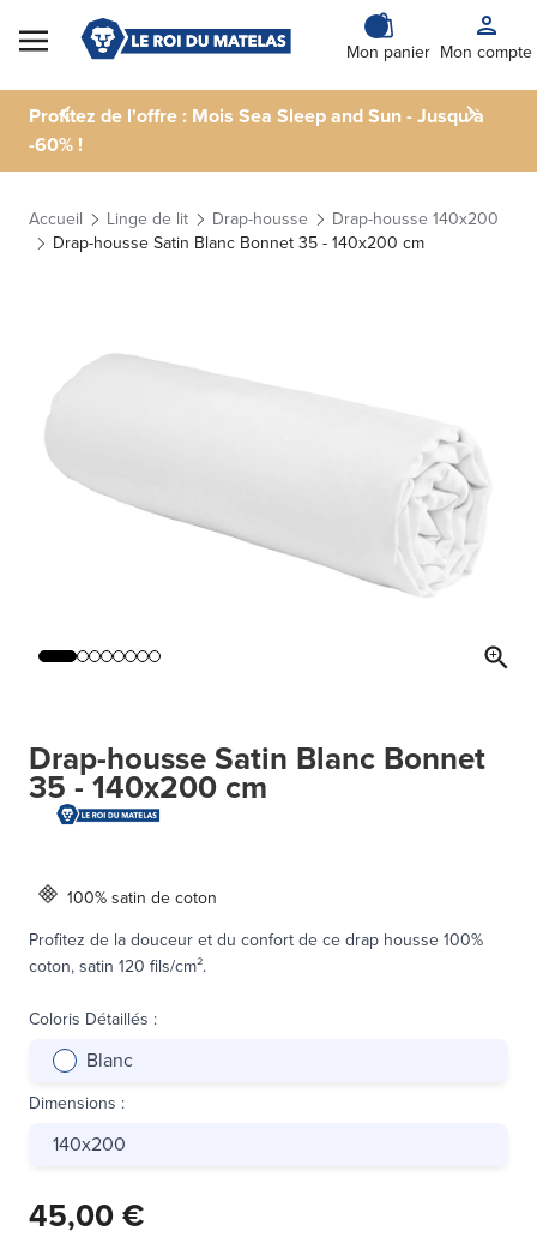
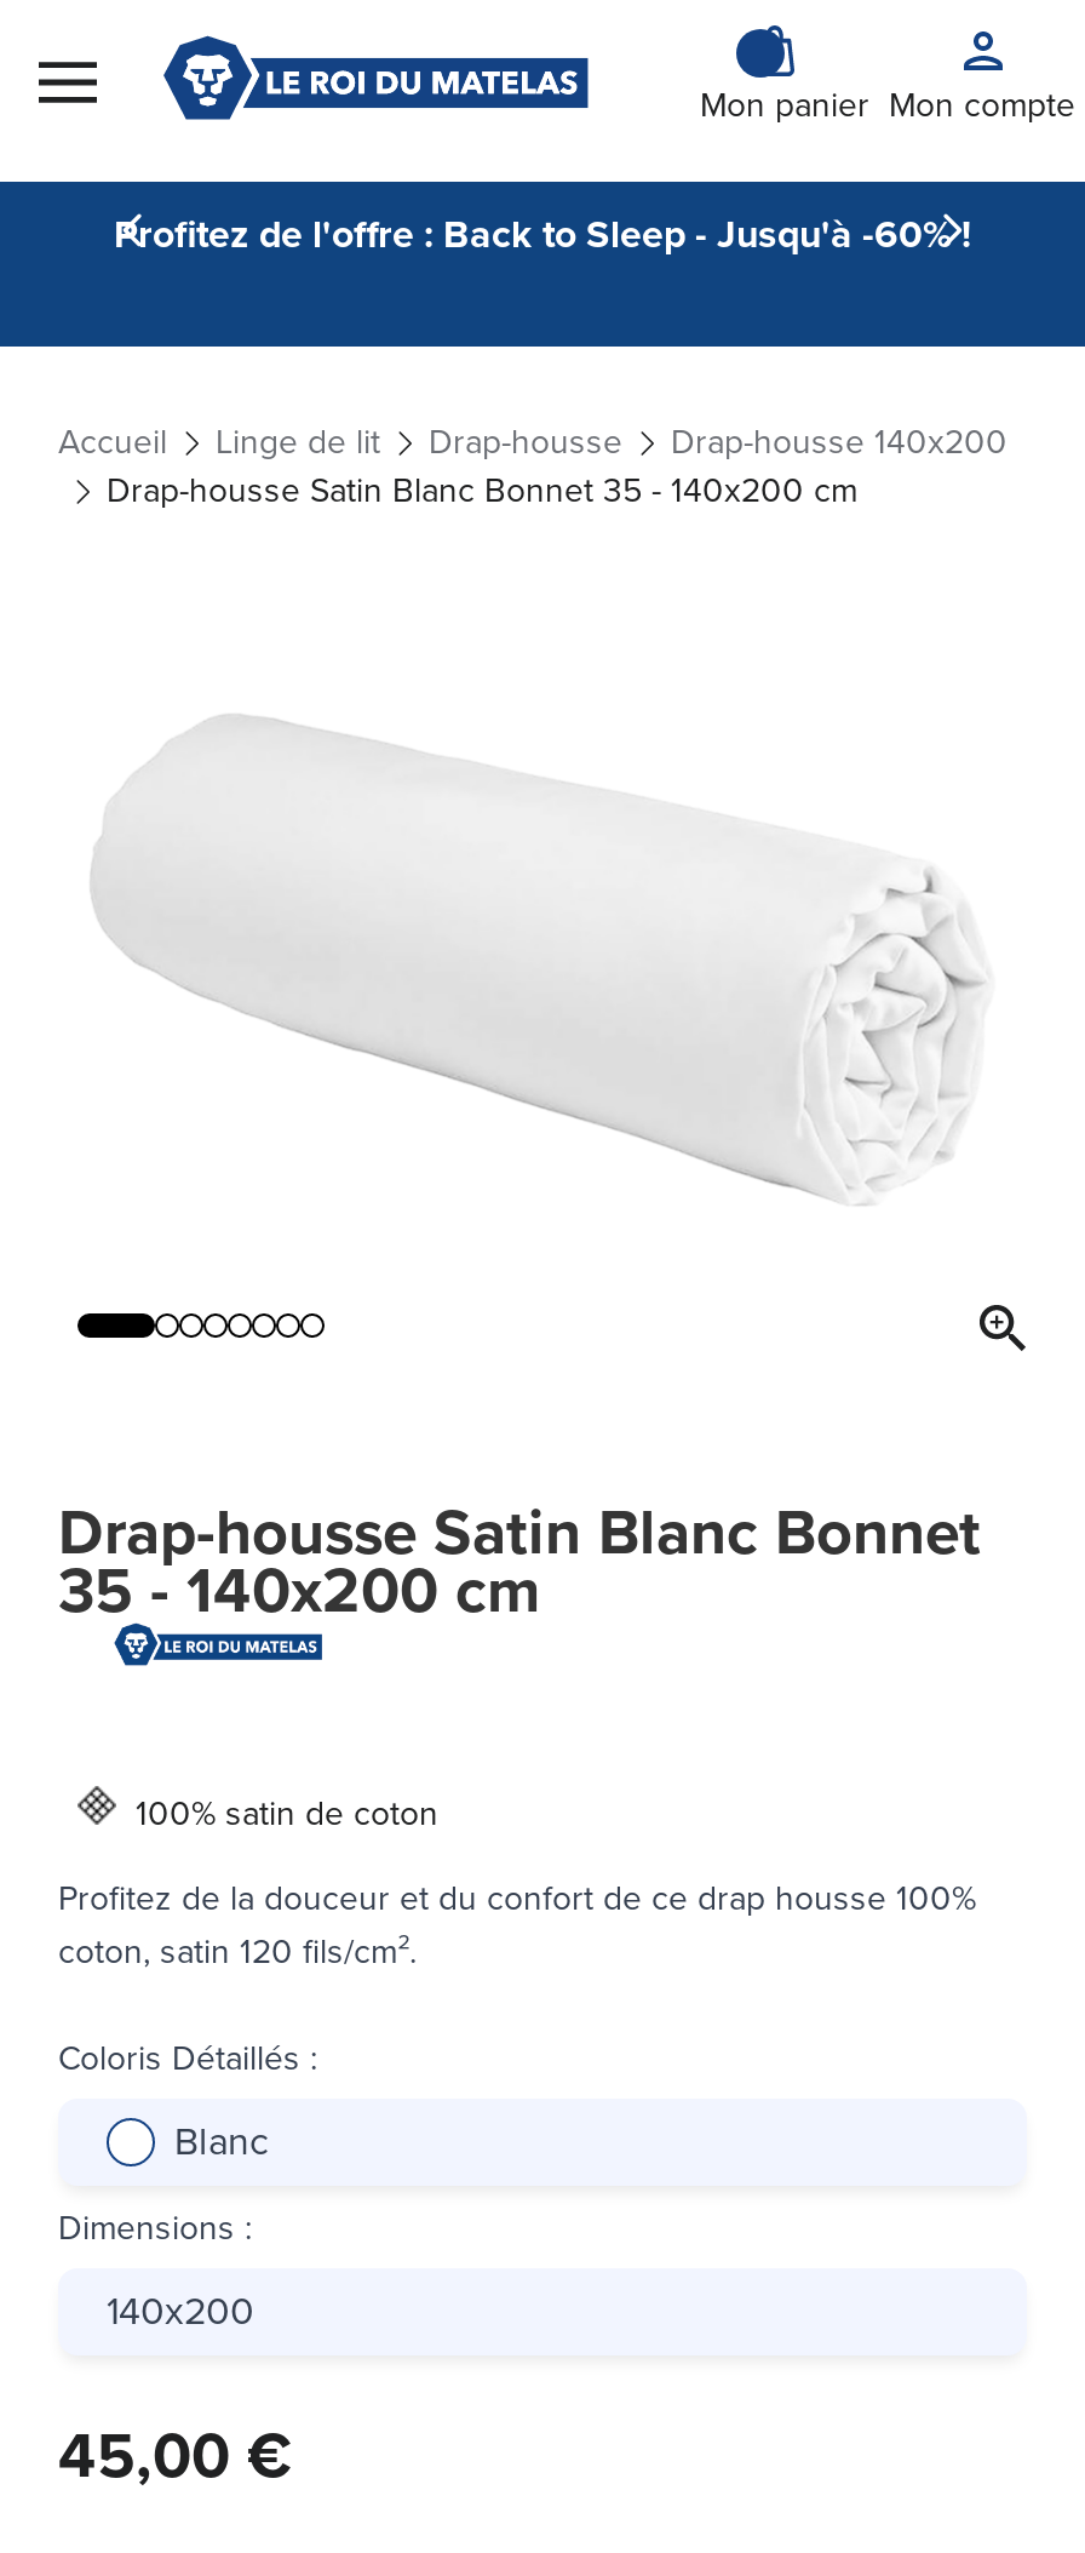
- Profitez de l'offre : Mois Sea Sleep and Sun - Jusqu'à
- -60% !
+ Profitez de l'offre : Back to Sleep - Jusqu'à -60% !
